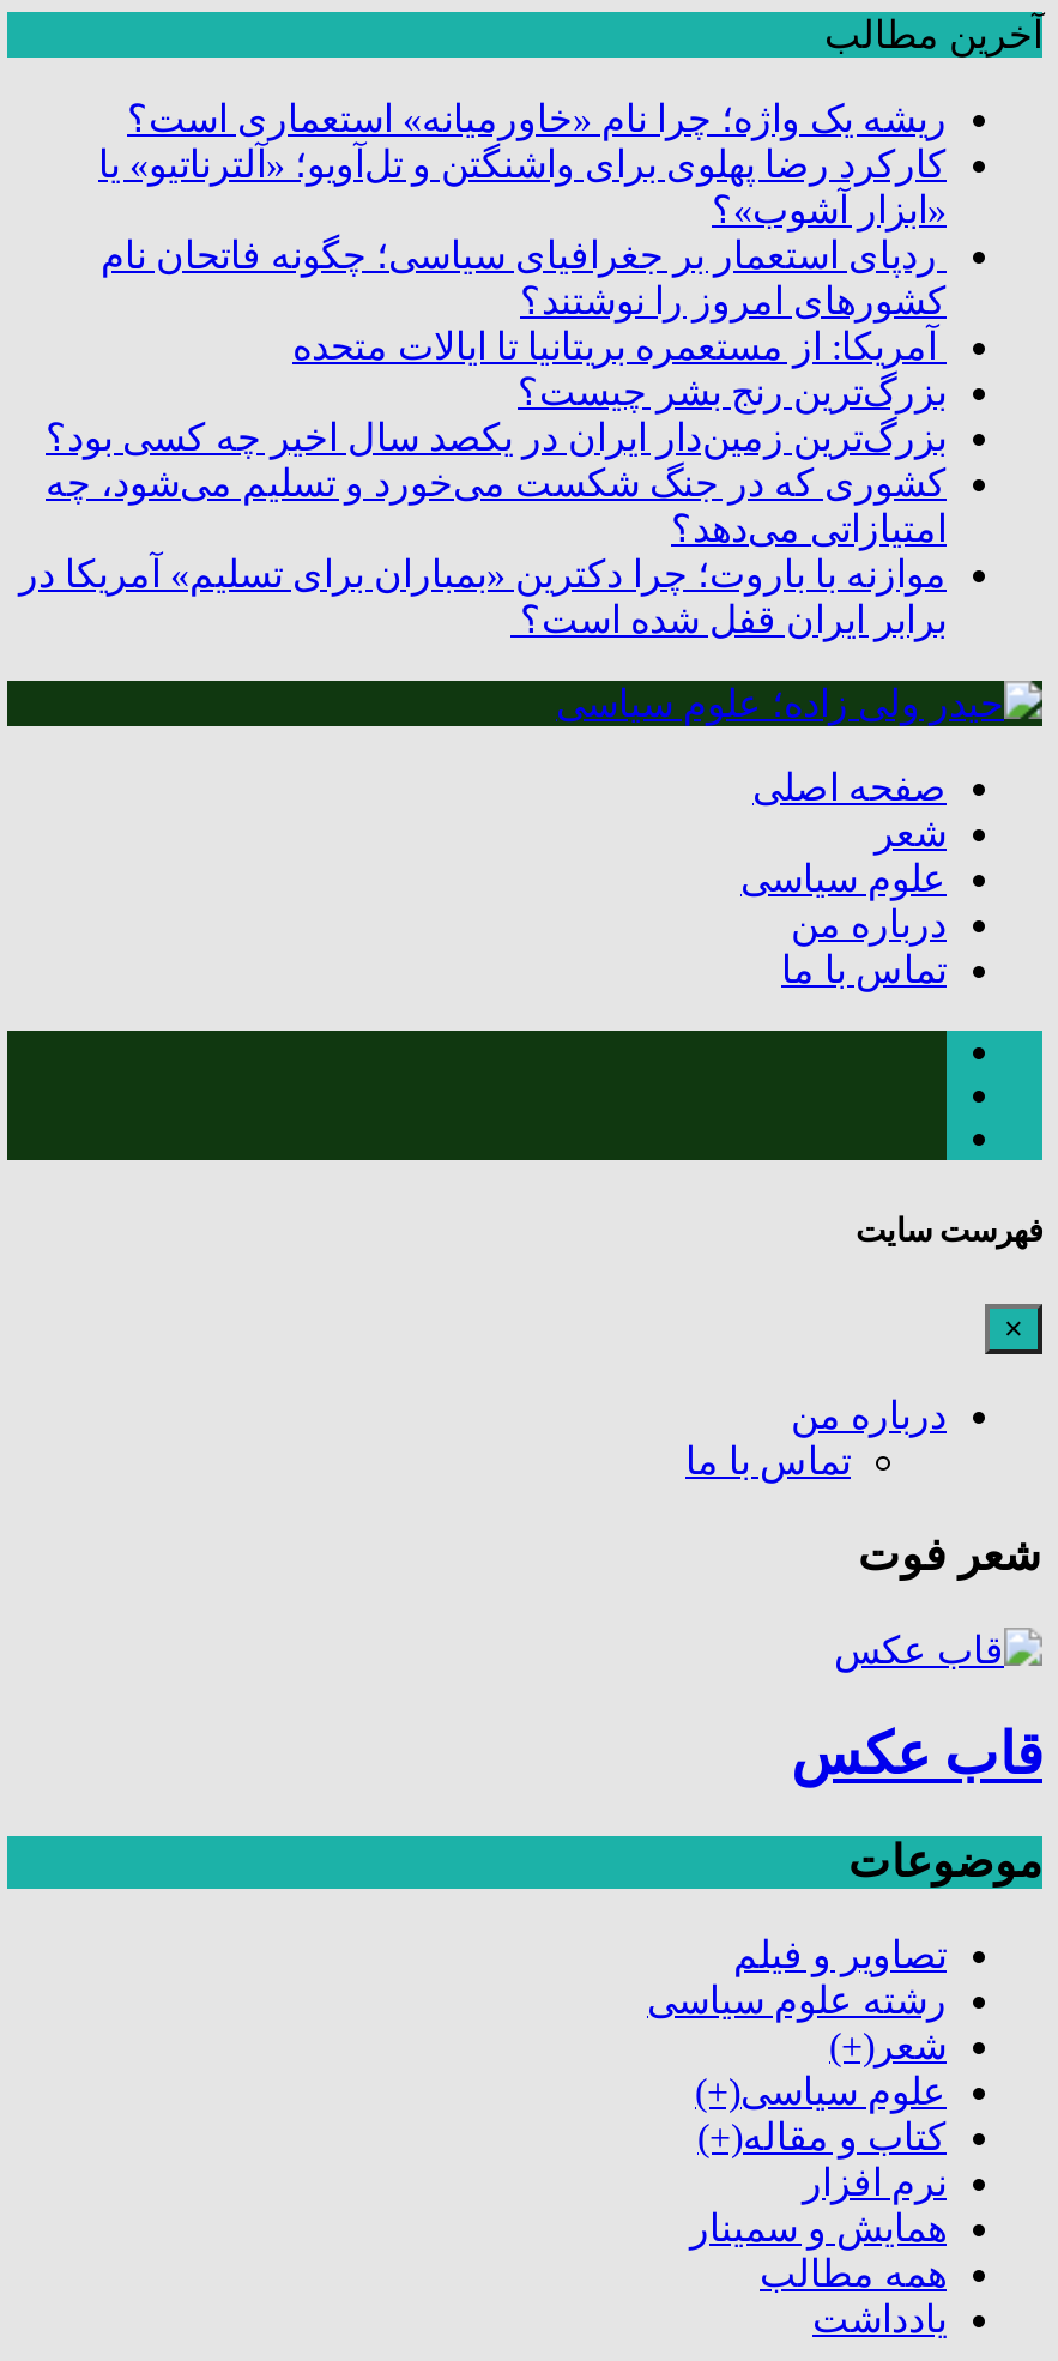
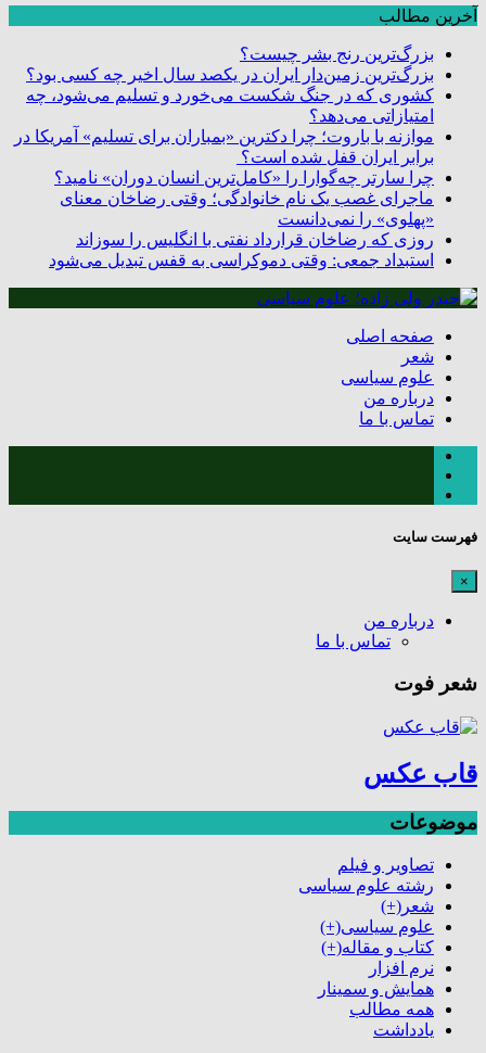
- ریشه یک واژه؛ چرا نام «خاورمیانه» استعماری است؟
- کارکرد رضا پهلوی برای واشنگتن و تل‌آویو؛ «آلترناتیو» یا
- «ابزار آشوب»؟
- ردپای استعمار بر جغرافیای سیاسی؛ چگونه فاتحان نام
- کشورهای امروز را نوشتند؟
- آمریکا: از مستعمره بریتانیا تا ایالات متحده

moved up: بزرگ‌ترین رنج بشر چیست؟ | بزرگ‌ترین زمین‌دار ایران در یکصد سال اخیر چه کسی بود؟ | کشوری که در جنگ شکست می‌خورد و تسلیم می‌شود، چه | امتیازاتی می‌دهد؟ | موازنه با باروت؛ چرا دکترین «بمباران برای تسلیم» آمریکا در | برابر ایران قفل شده است؟

+ چرا سارتر چه‌گوارا را «کامل‌ترین انسان دوران» نامید؟
+ ماجرای غصب یک نام خانوادگی؛ وقتی رضاخان معنای
+ «پهلوی» را نمی‌دانست
+ روزی که رضاخان قرارداد نفتی با انگلیس را سوزاند
+ استبداد جمعی: وقتی دموکراسی به قفس تبدیل می‌شود
